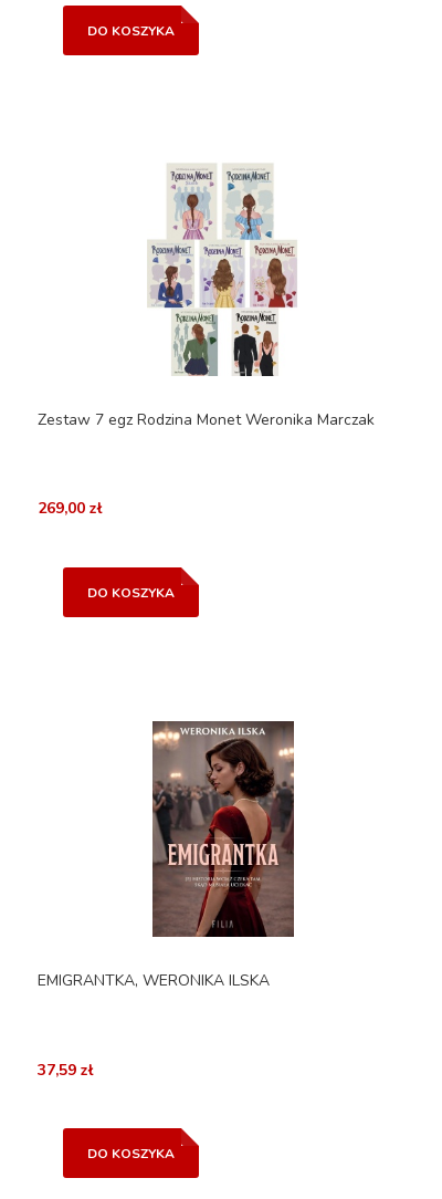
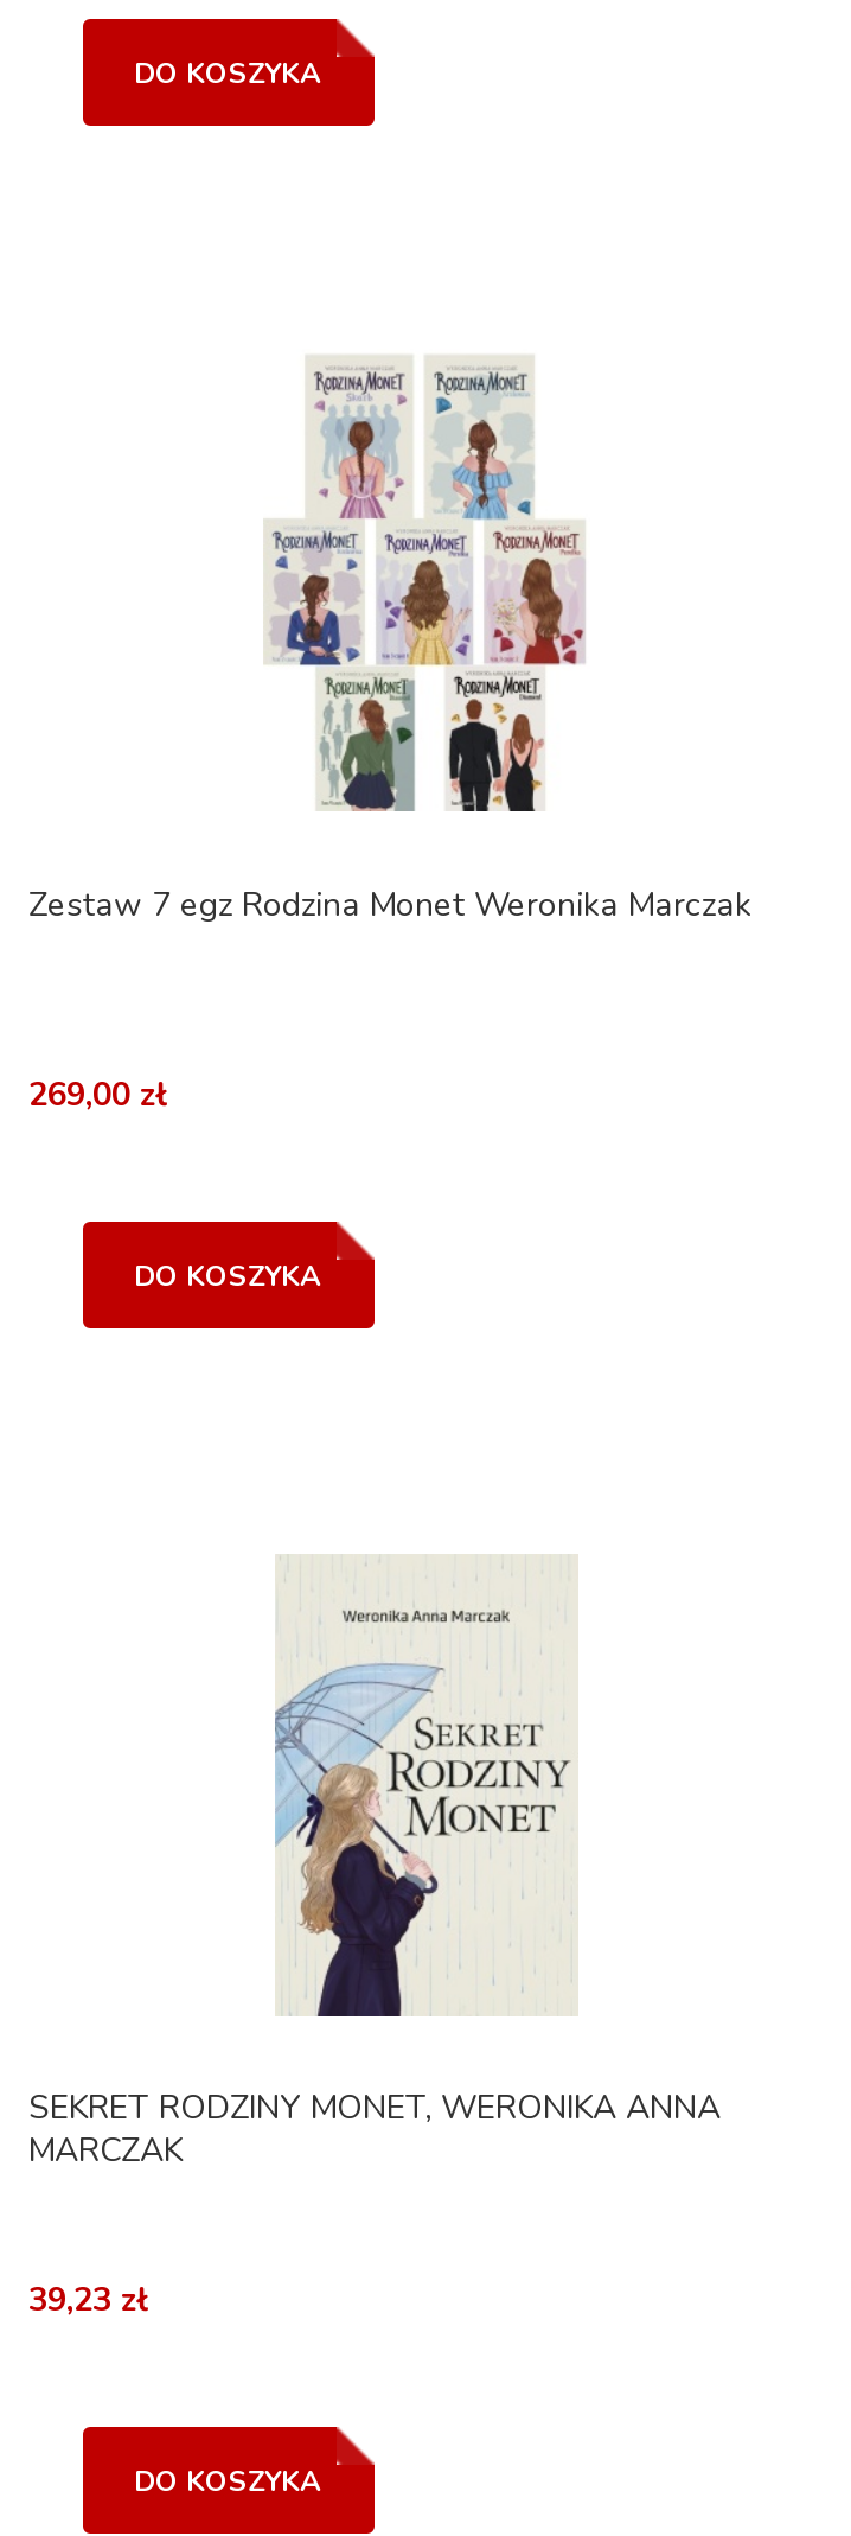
- [image]
- EMIGRANTKA, WERONIKA ILSKA
+ [image]
+ SEKRET RODZINY MONET, WERONIKA ANNA
+ MARCZAK

- 37,59 zł
+ 39,23 zł
